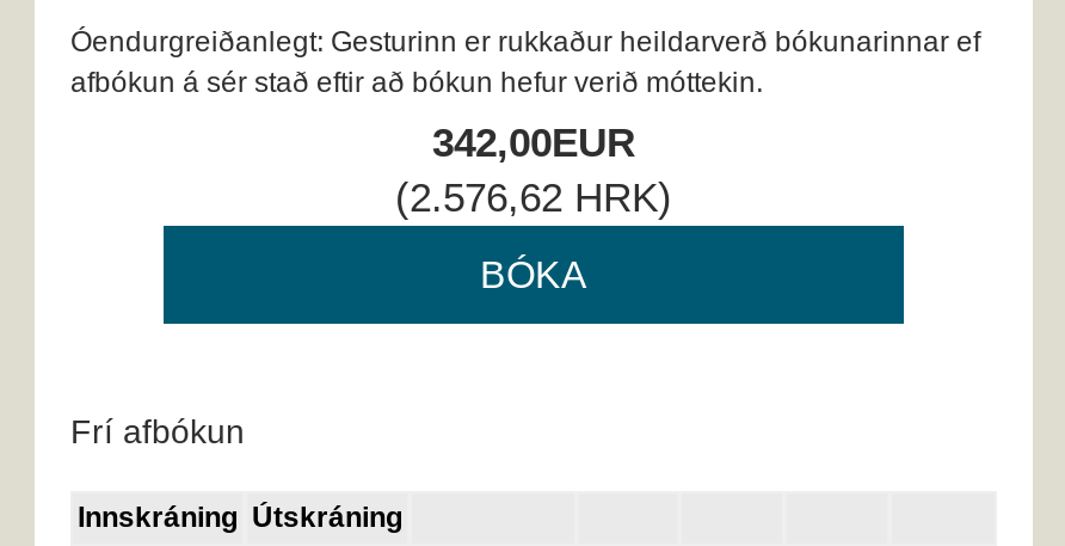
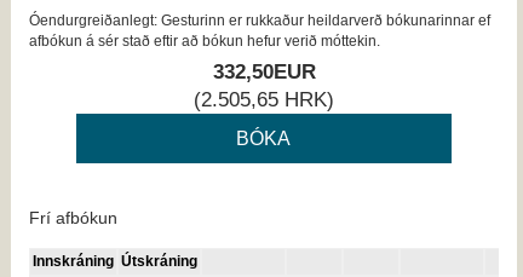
- 342,00EUR
+ 332,50EUR

- (2.576,62 HRK)
+ (2.505,65 HRK)
